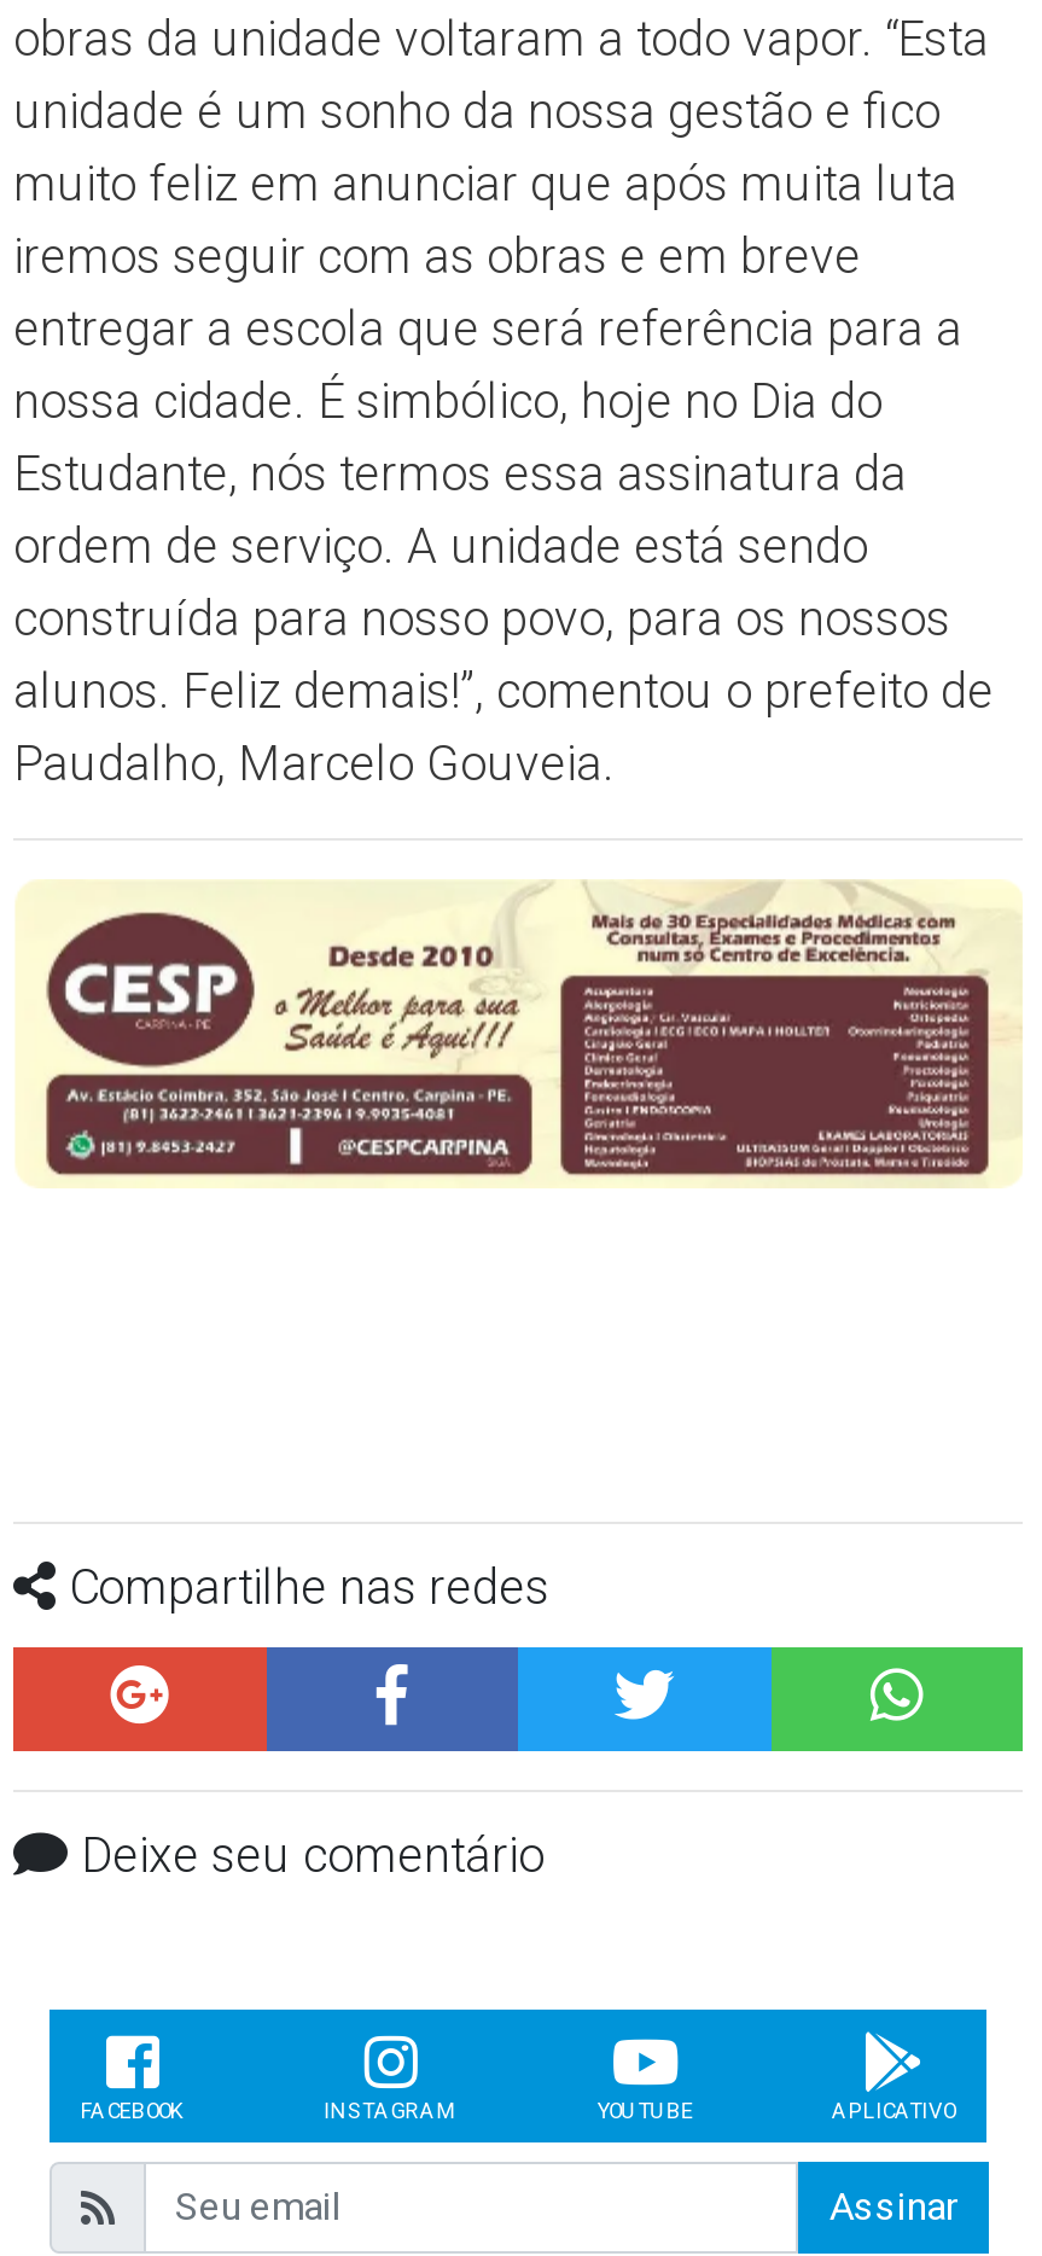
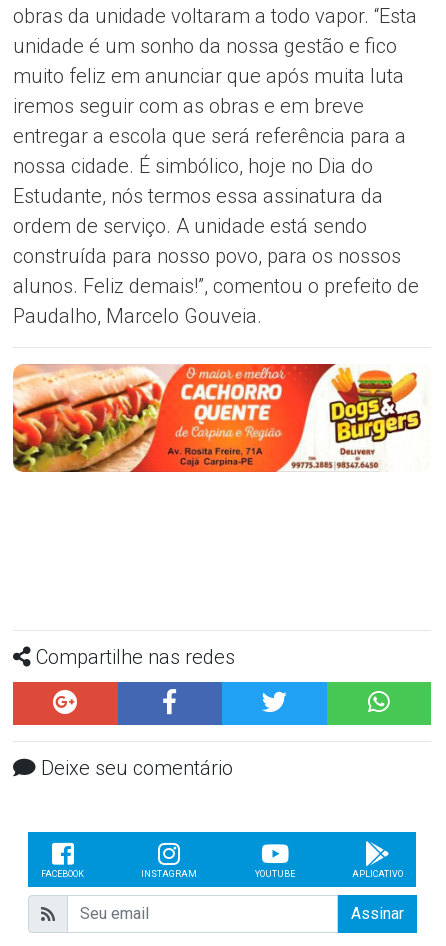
- [image]
+ [image]
